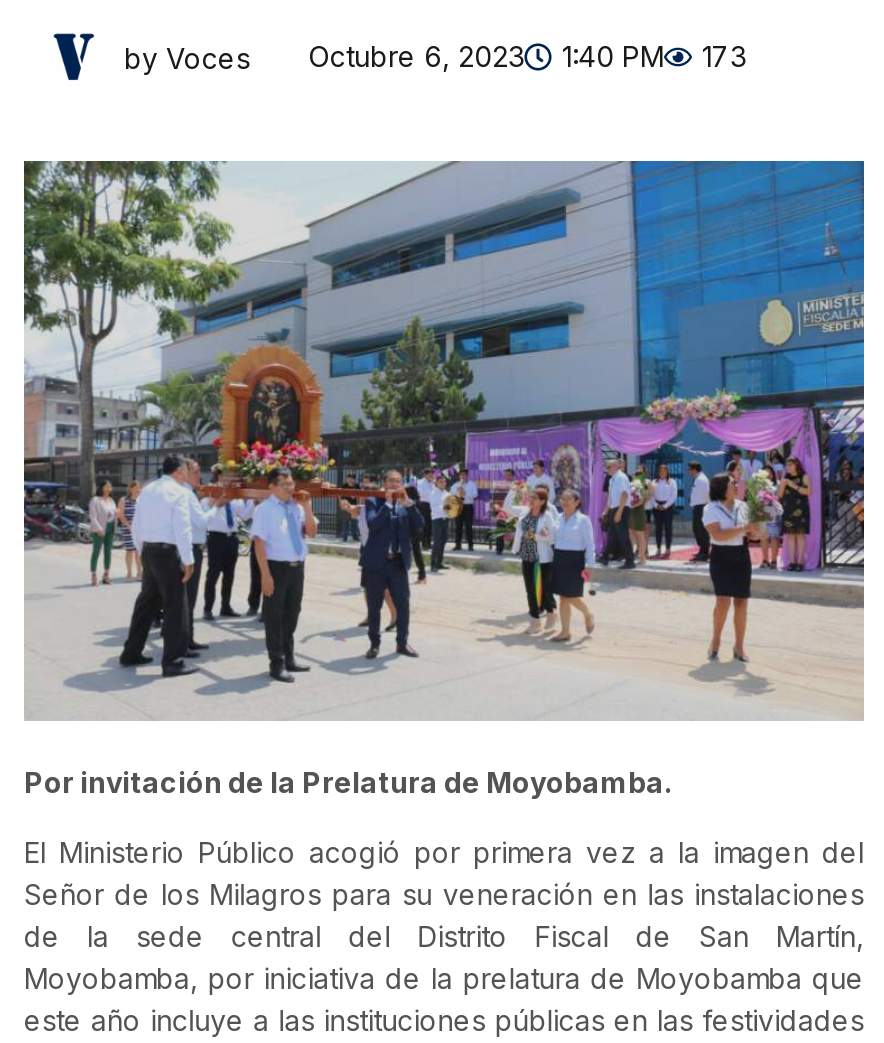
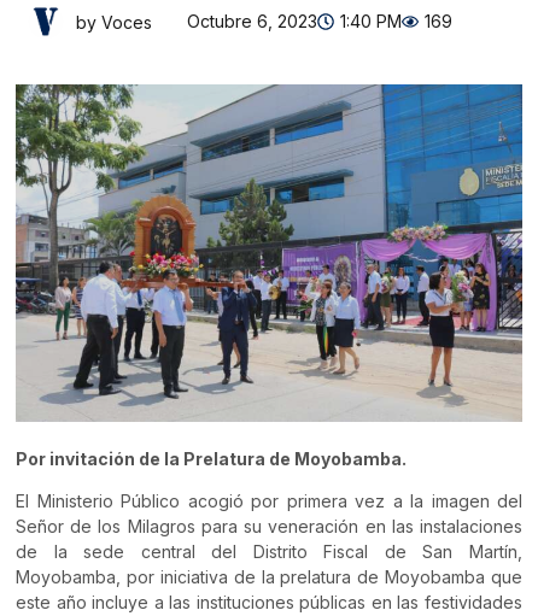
- by Voces Octubre 6, 2023 1:40 PM 173
+ by Voces Octubre 6, 2023 1:40 PM 169
